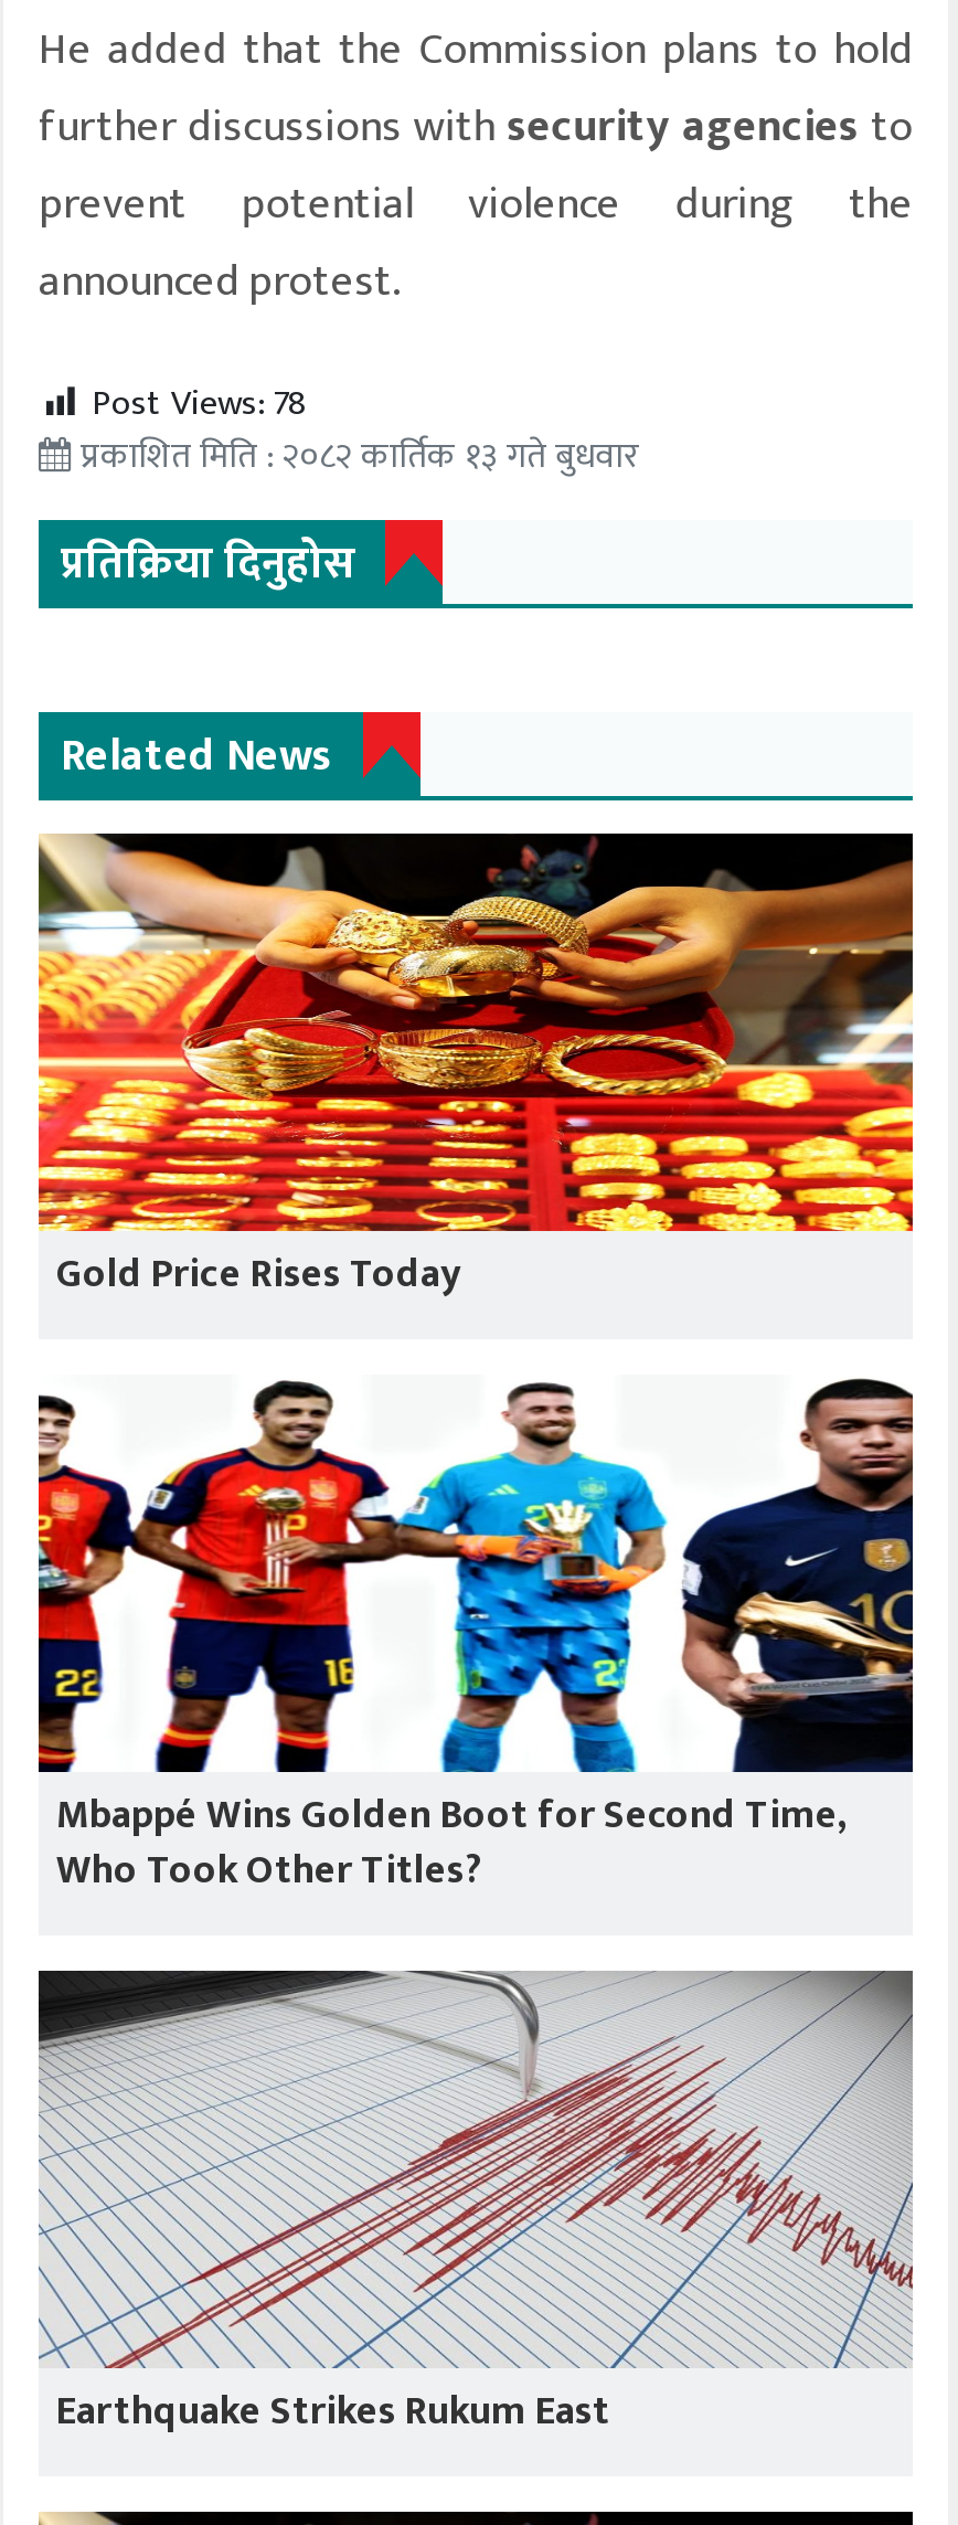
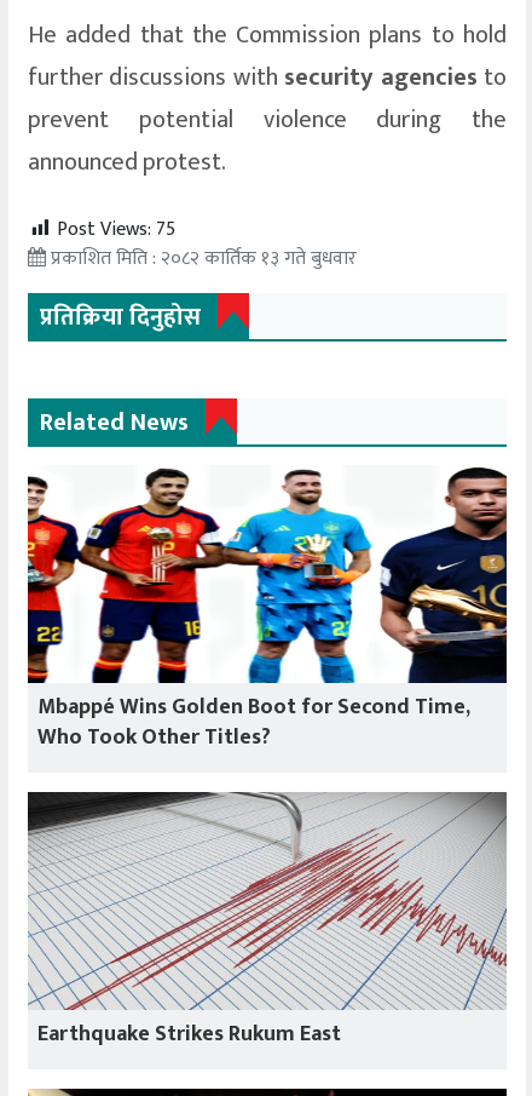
- Post Views: 78
+ Post Views: 75

- [image]
- Gold Price Rises Today
